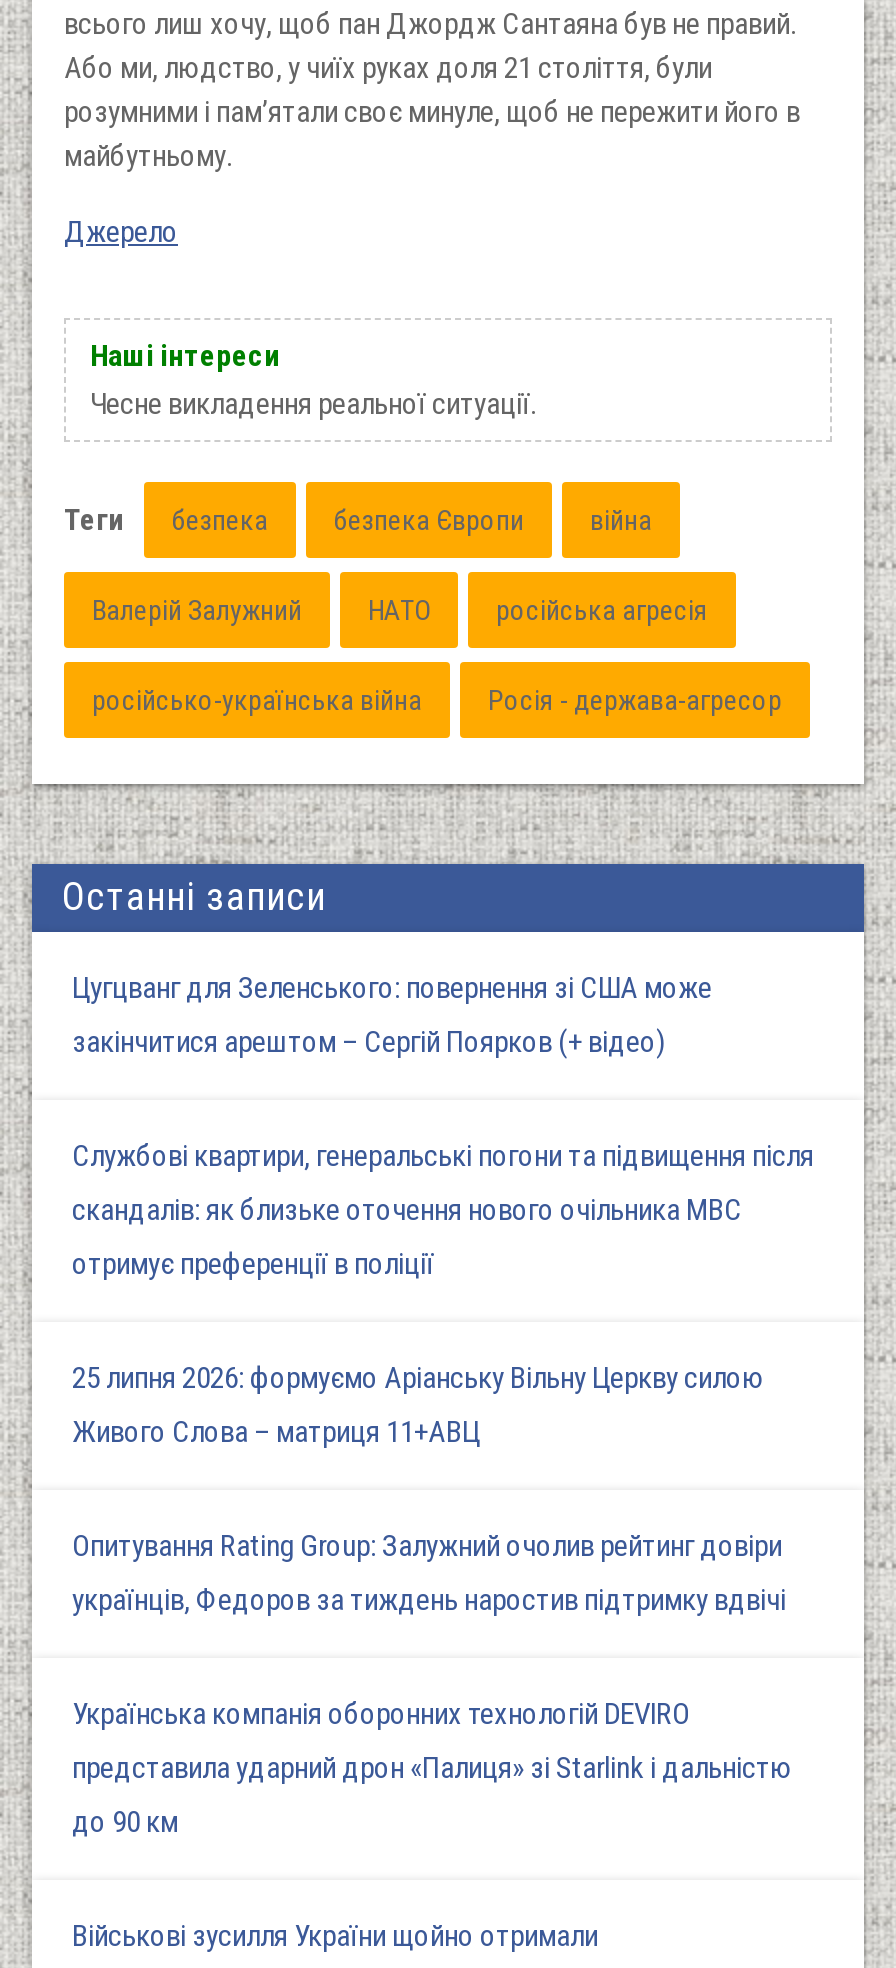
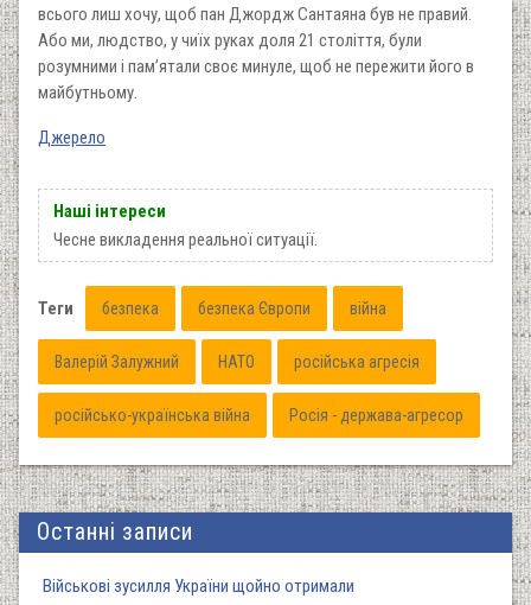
- Цугцванг для Зеленського: повернення зі США може
- закінчитися арештом – Сергій Поярков (+ відео)
- Службові квартири, генеральські погони та підвищення після
- скандалів: як близьке оточення нового очільника МВС
- отримує преференції в поліції
- 25 липня 2026: формуємо Аріанську Вільну Церкву силою
- Живого Слова – матриця 11+АВЦ
- Опитування Rating Group: Залужний очолив рейтинг довіри
- українців, Федоров за тиждень наростив підтримку вдвічі
- Українська компанія оборонних технологій DEVIRO
- представила ударний дрон «Палиця» зі Starlink і дальністю
- до 90 км
